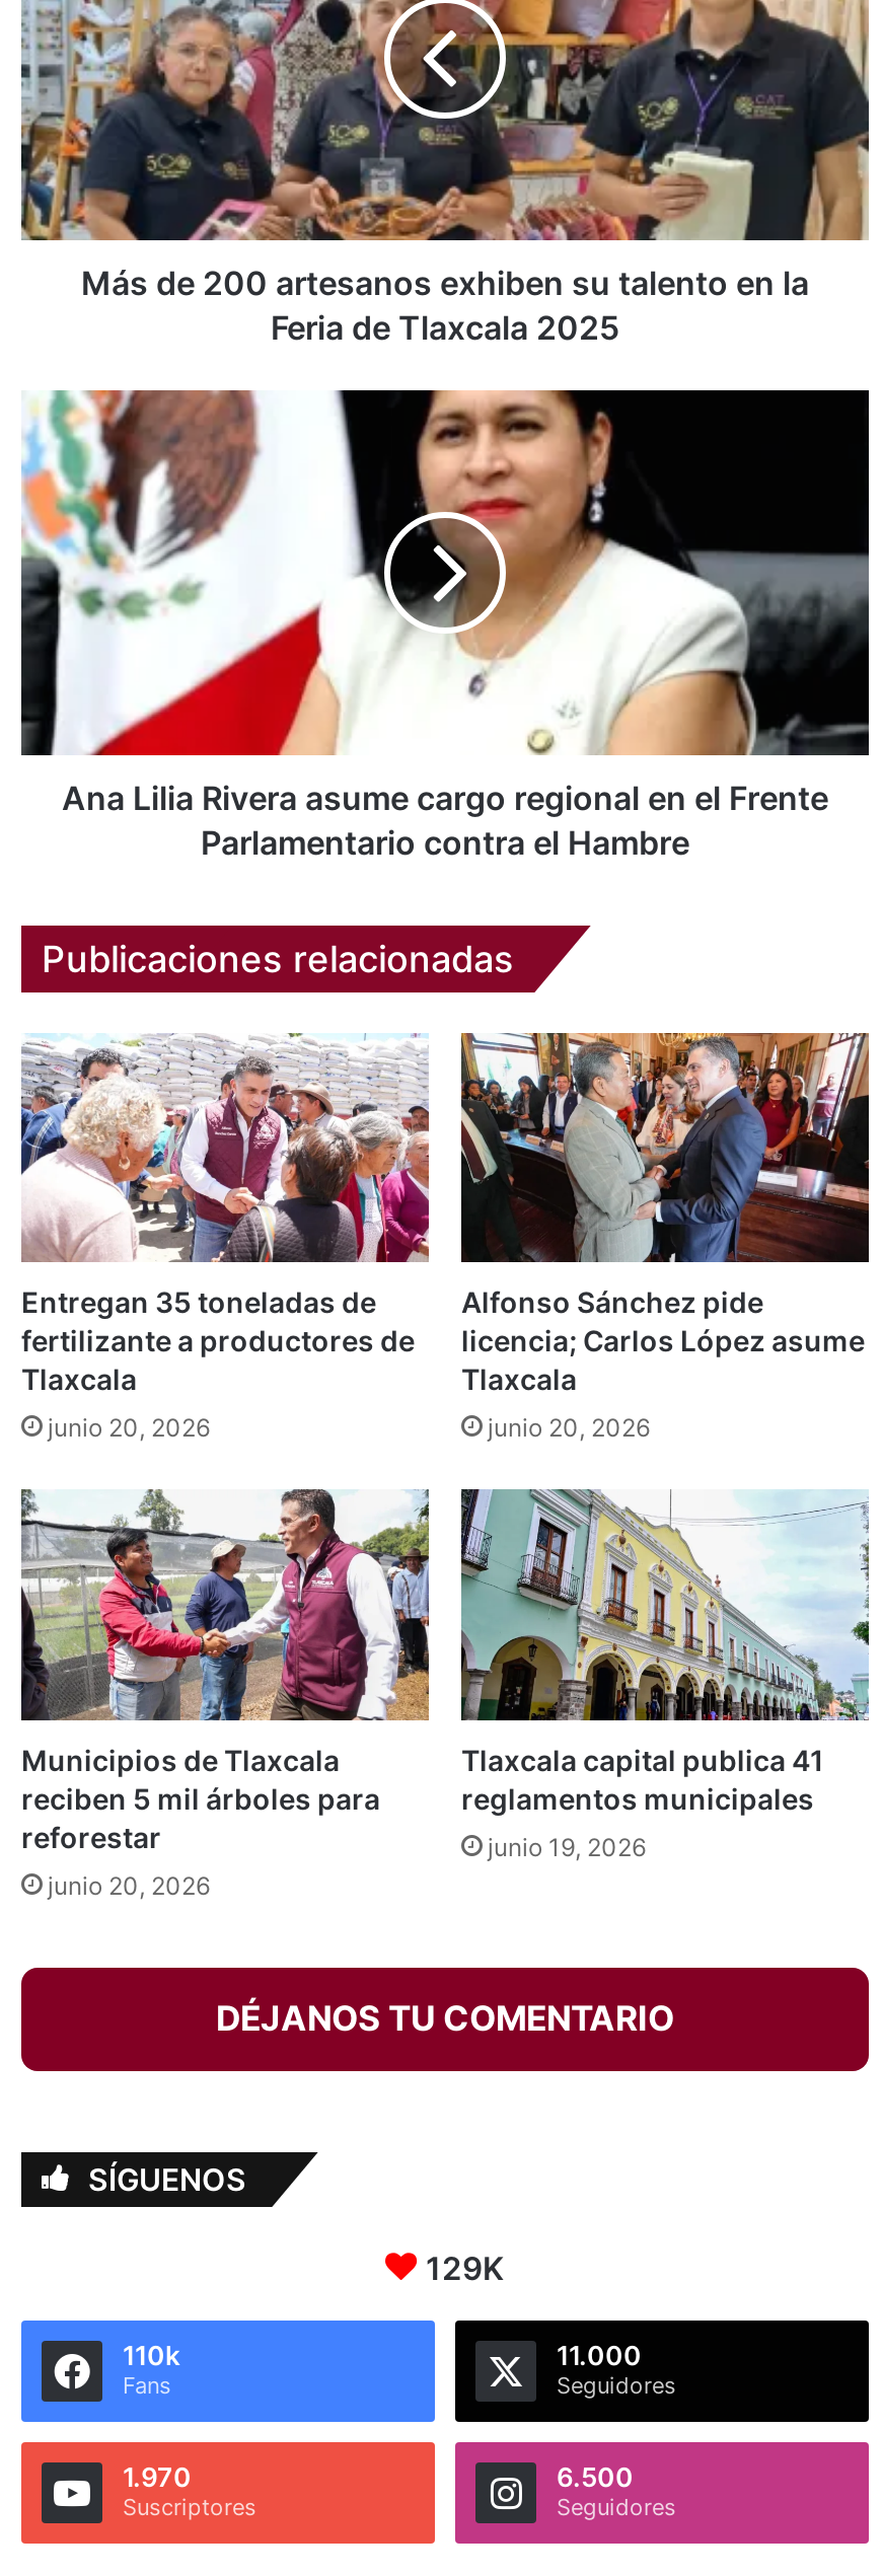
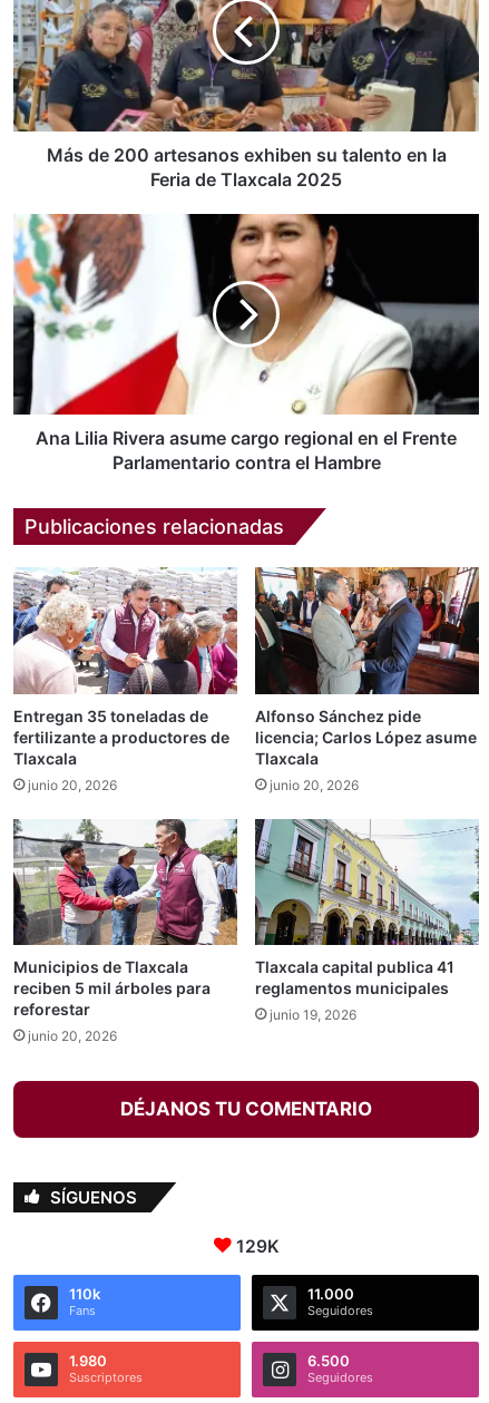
- 1.970
+ 1.980
